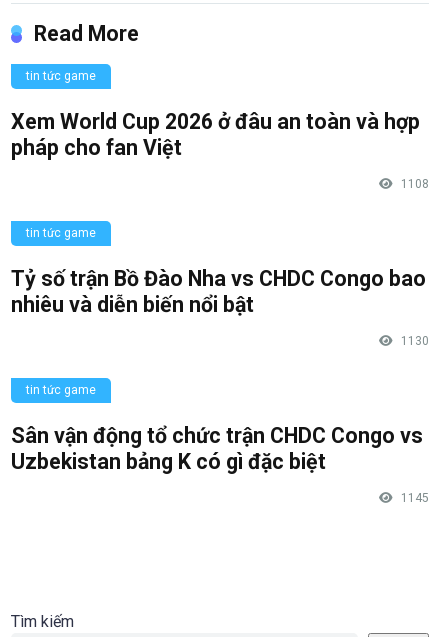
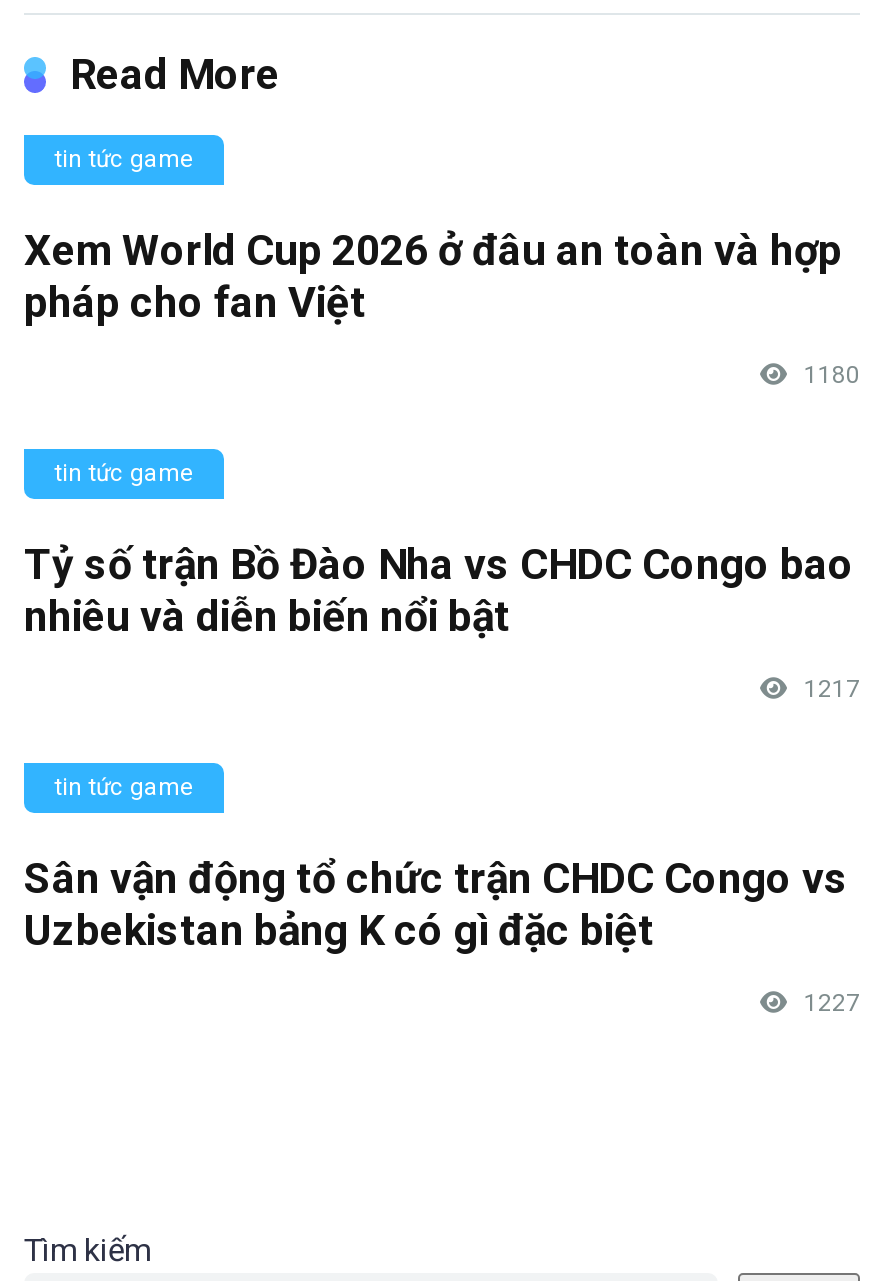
- 1108
+ 1180

- 1130
+ 1217

- 1145
+ 1227
